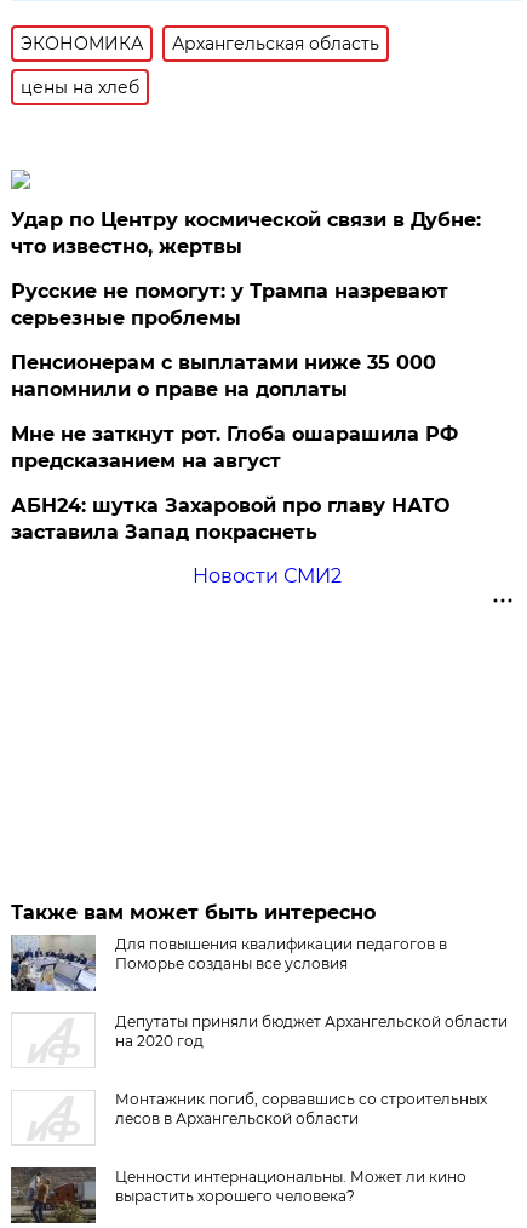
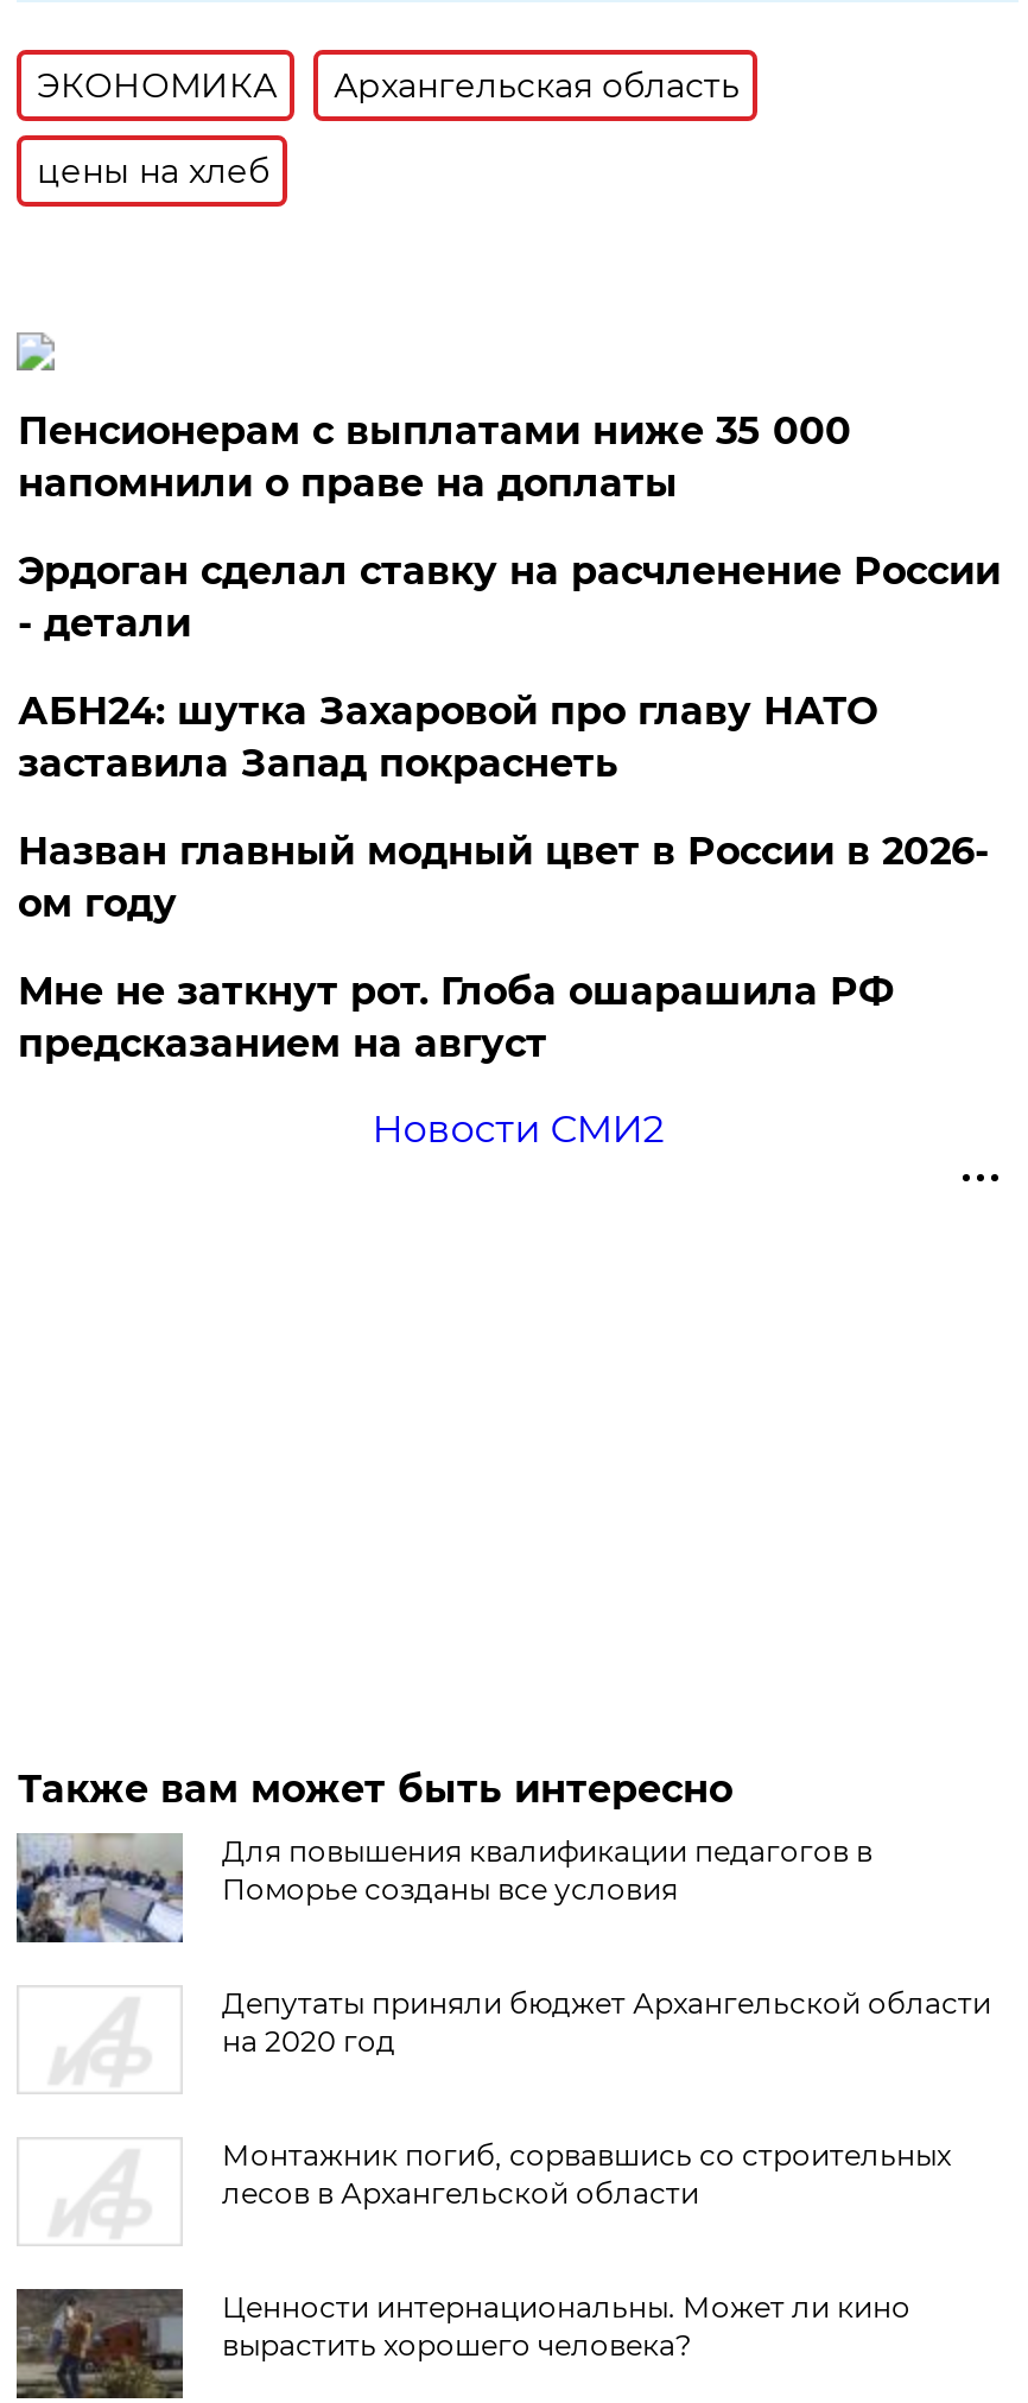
- Удар по Центру космической связи в Дубне:
- что известно, жертвы
- Русские не помогут: у Трампа назревают
- серьезные проблемы

moved up: Пенсионерам с выплатами ниже 35 000 | напомнили о праве на доплаты

+ Эрдоган сделал ставку на расчленение России
+ - детали
+ Назван главный модный цвет в России в 2026-
+ ом году

moved down: Мне не заткнут рот. Глоба ошарашила РФ | предсказанием на август

moved up: АБН24: шутка Захаровой про главу НАТО | заставила Запад покраснеть
